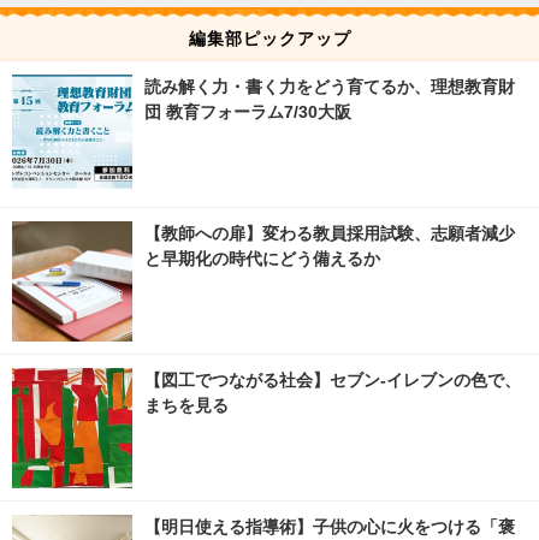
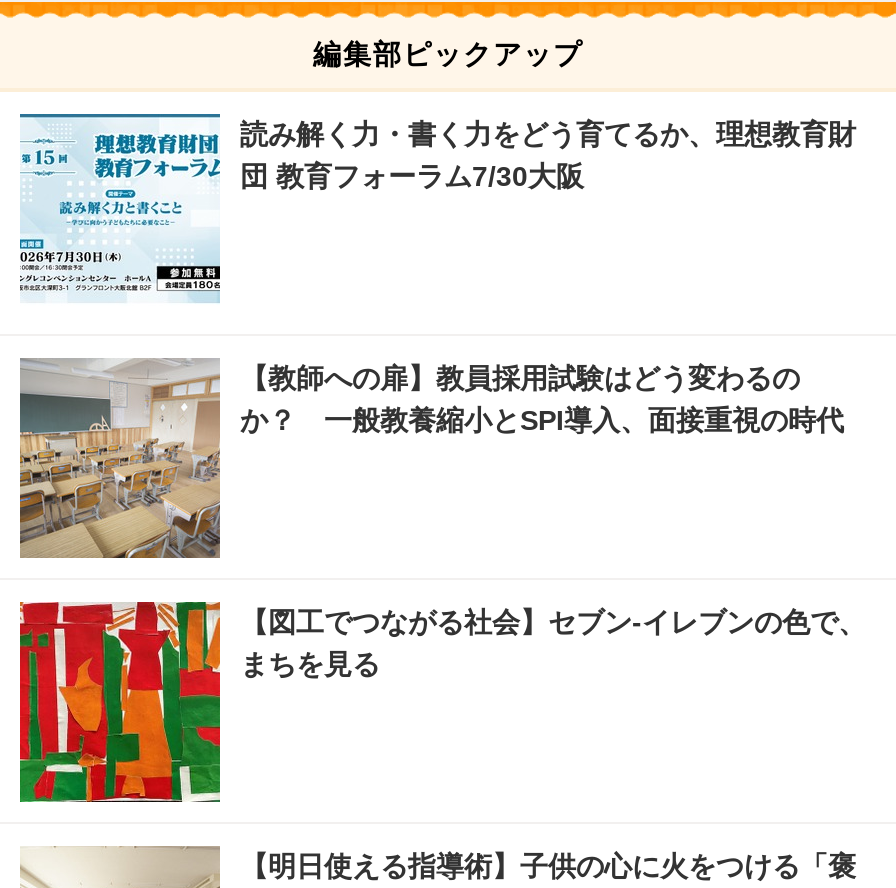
- [image]
- 【教師への扉】変わる教員採用試験、志願者減少
- と早期化の時代にどう備えるか
+ [image]
+ 【教師への扉】教員採用試験はどう変わるの
+ か？ 一般教養縮小とSPI導入、面接重視の時代
